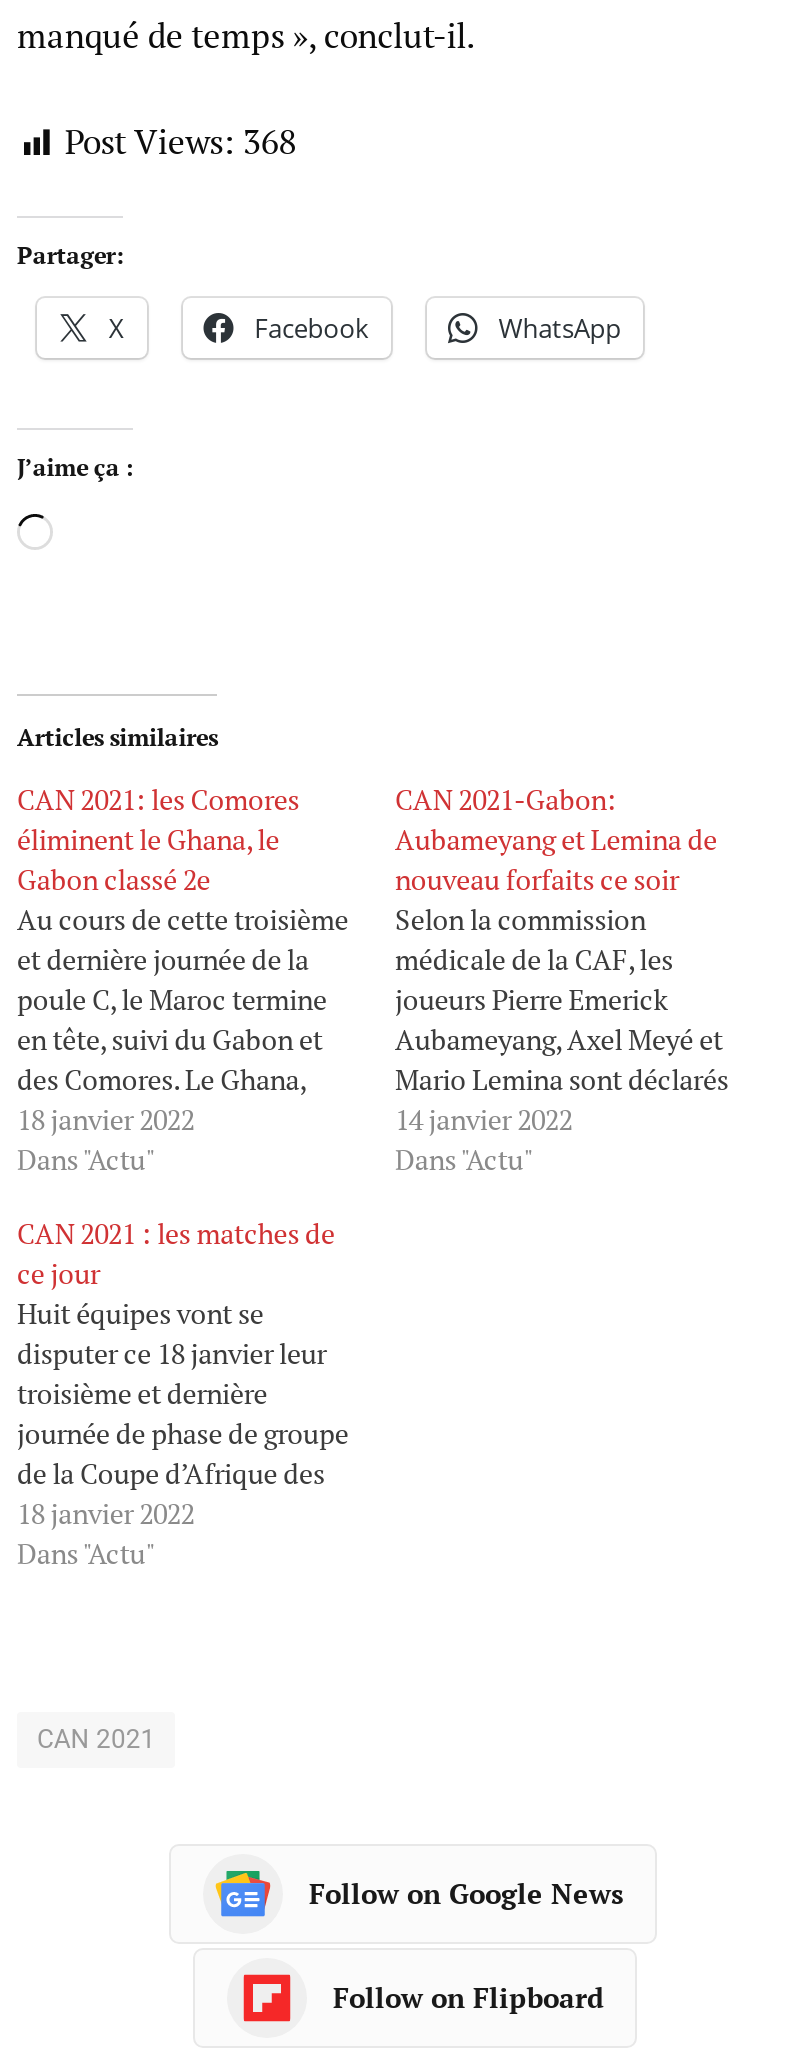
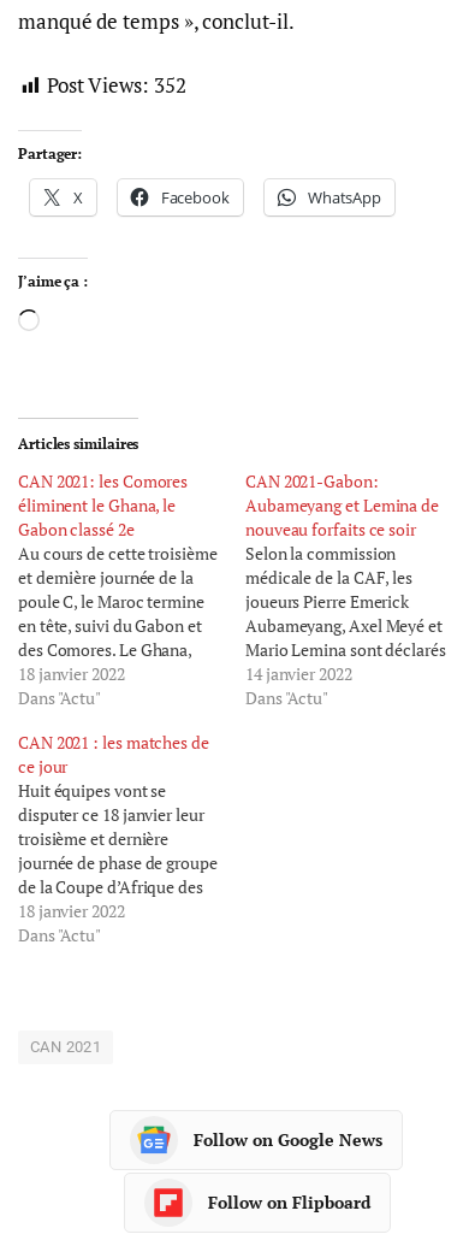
- Post Views: 368
+ Post Views: 352
